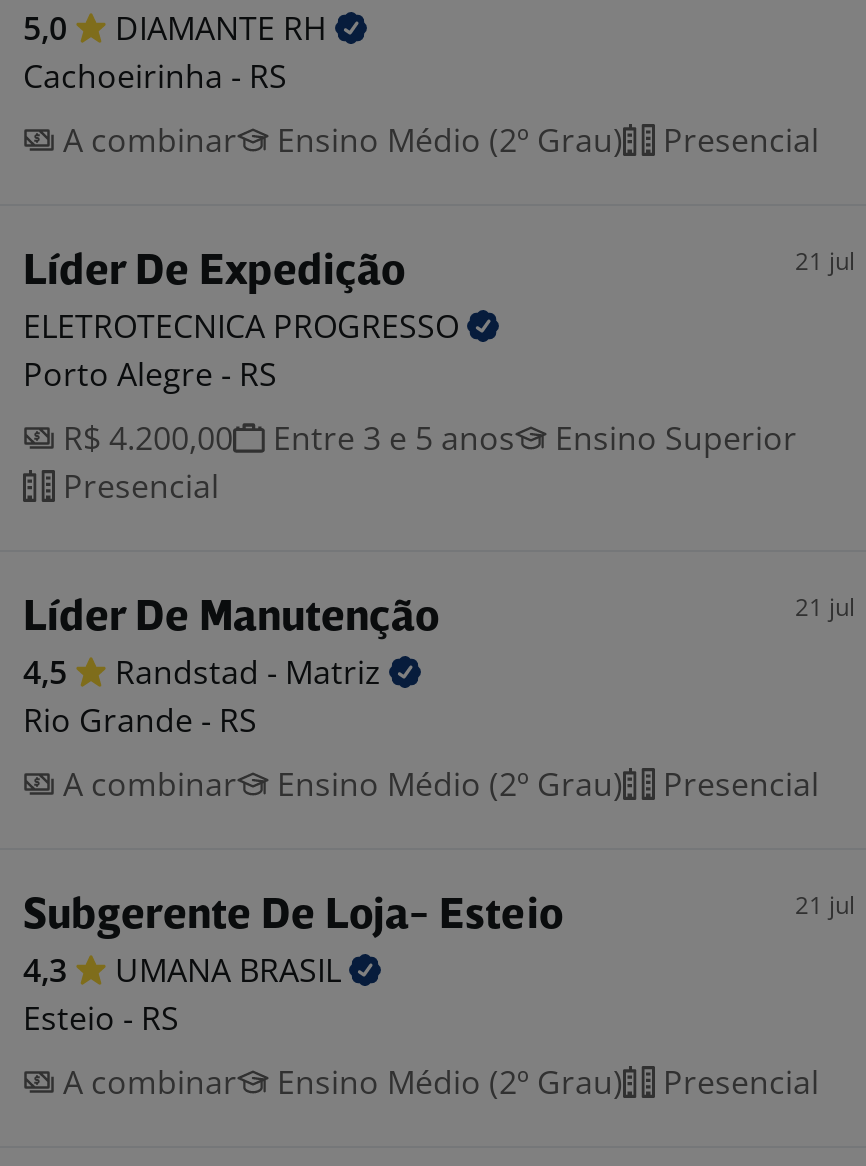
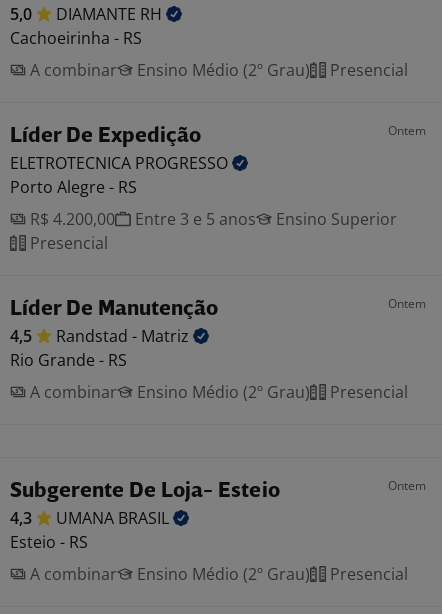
- 21 jul
+ Ontem

- 21 jul
+ Ontem

- 21 jul
+ Ontem
